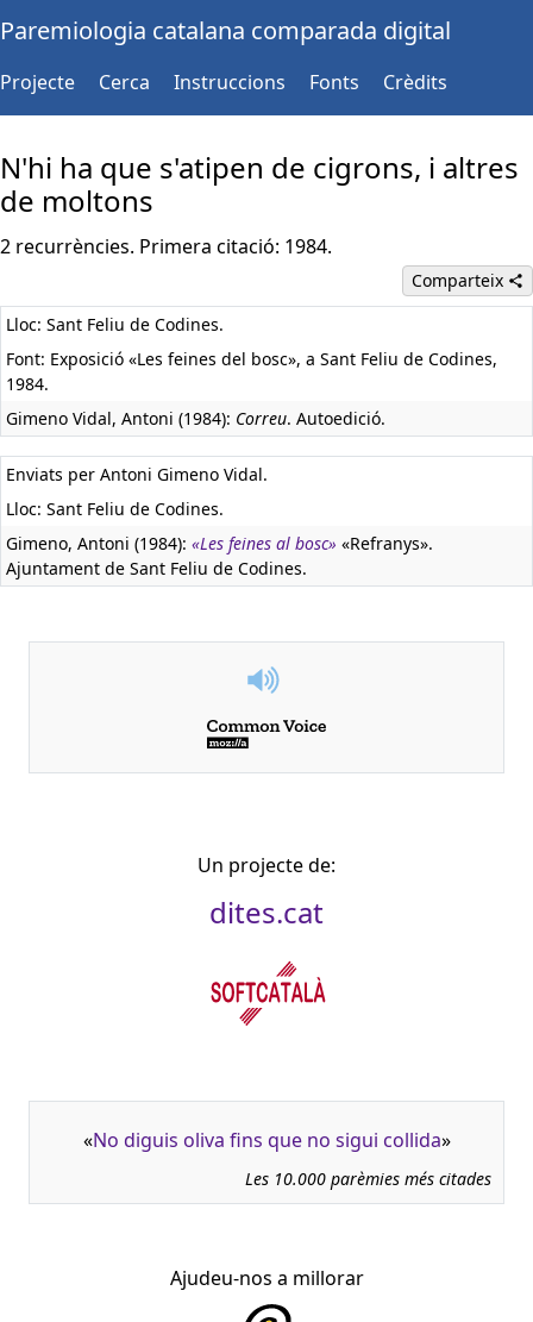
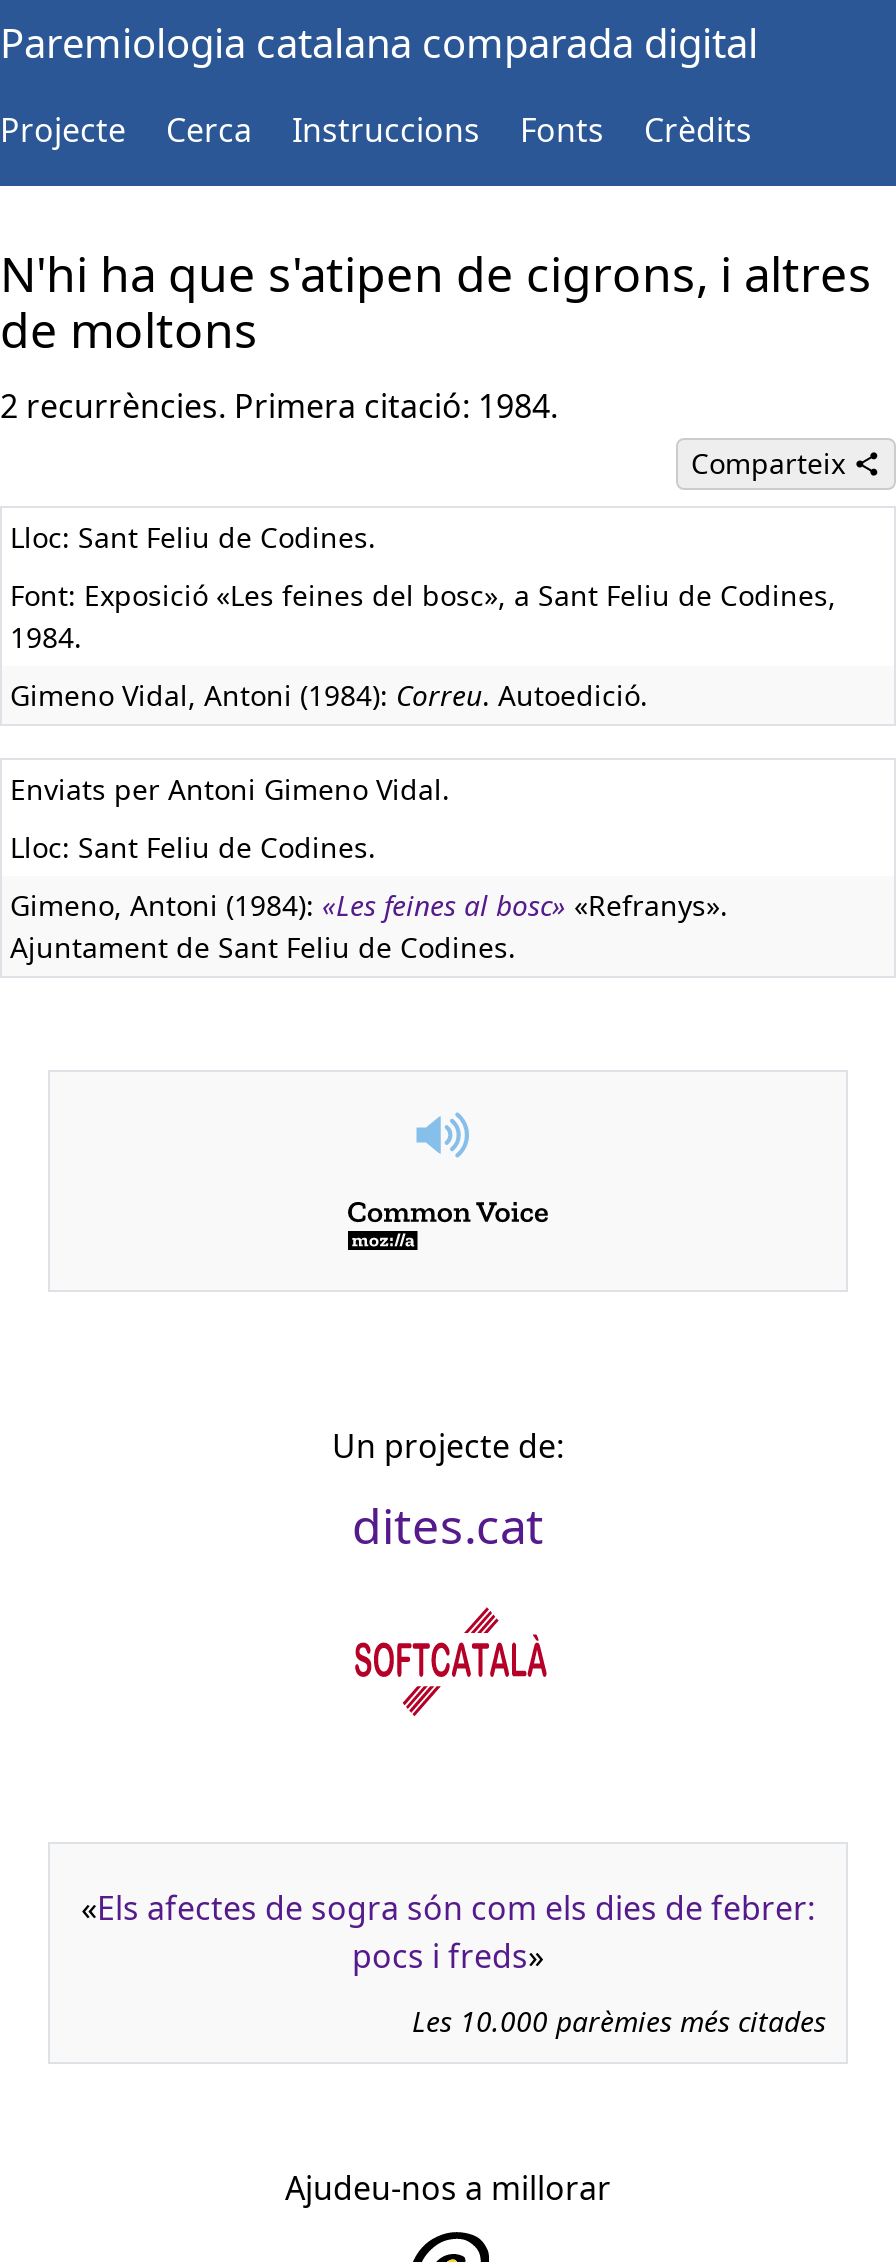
- «No diguis oliva fins que no sigui collida»
+ «Els afectes de sogra són com els dies de febrer:
+ pocs i freds»
